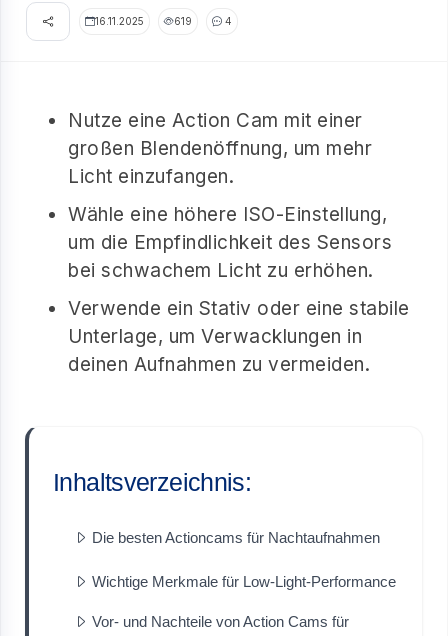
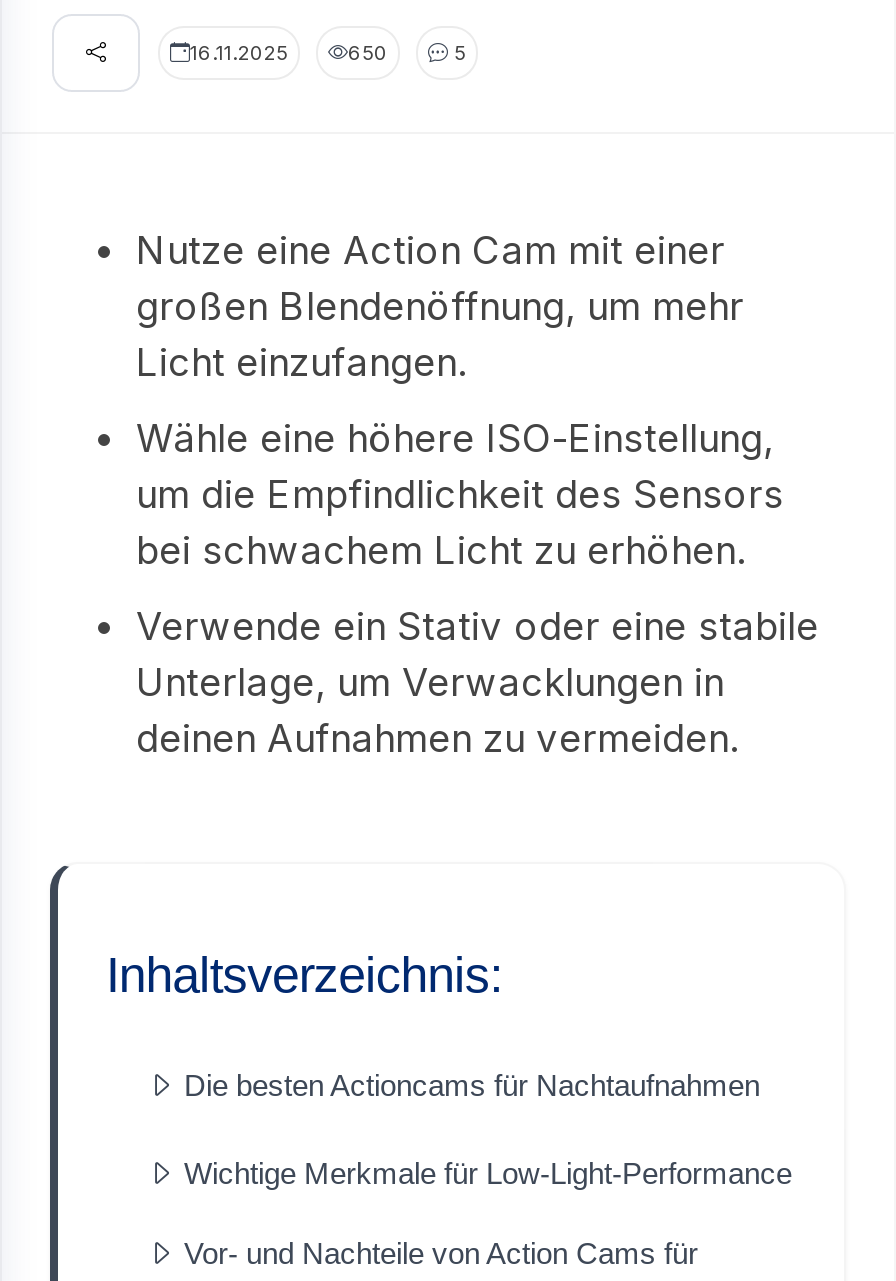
- 619
+ 650

- 4
+ 5
